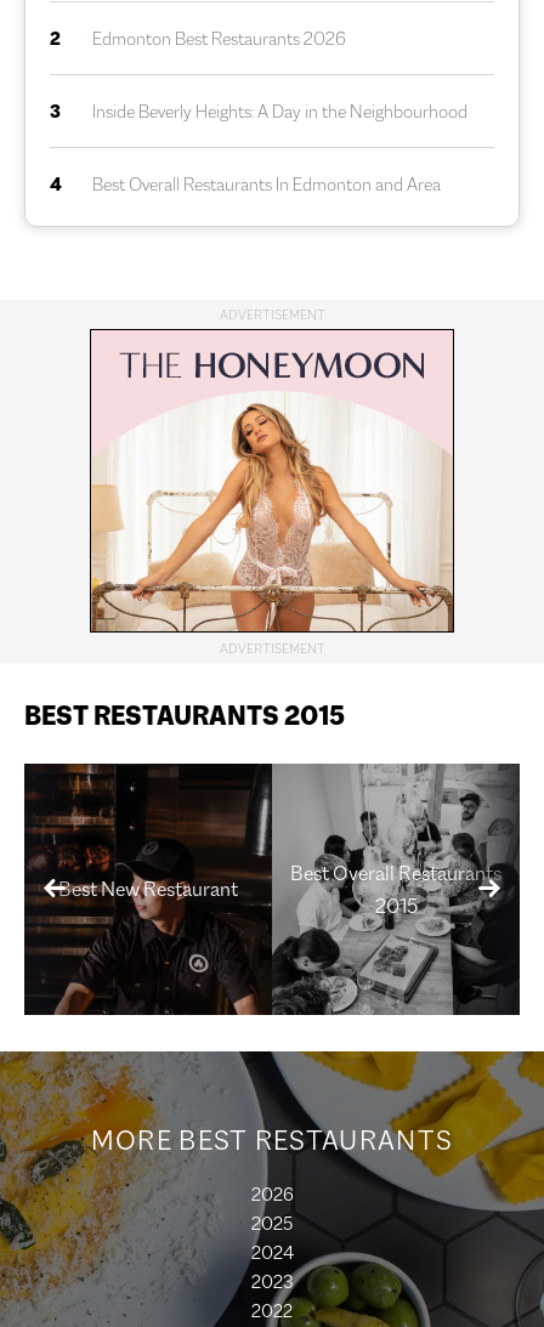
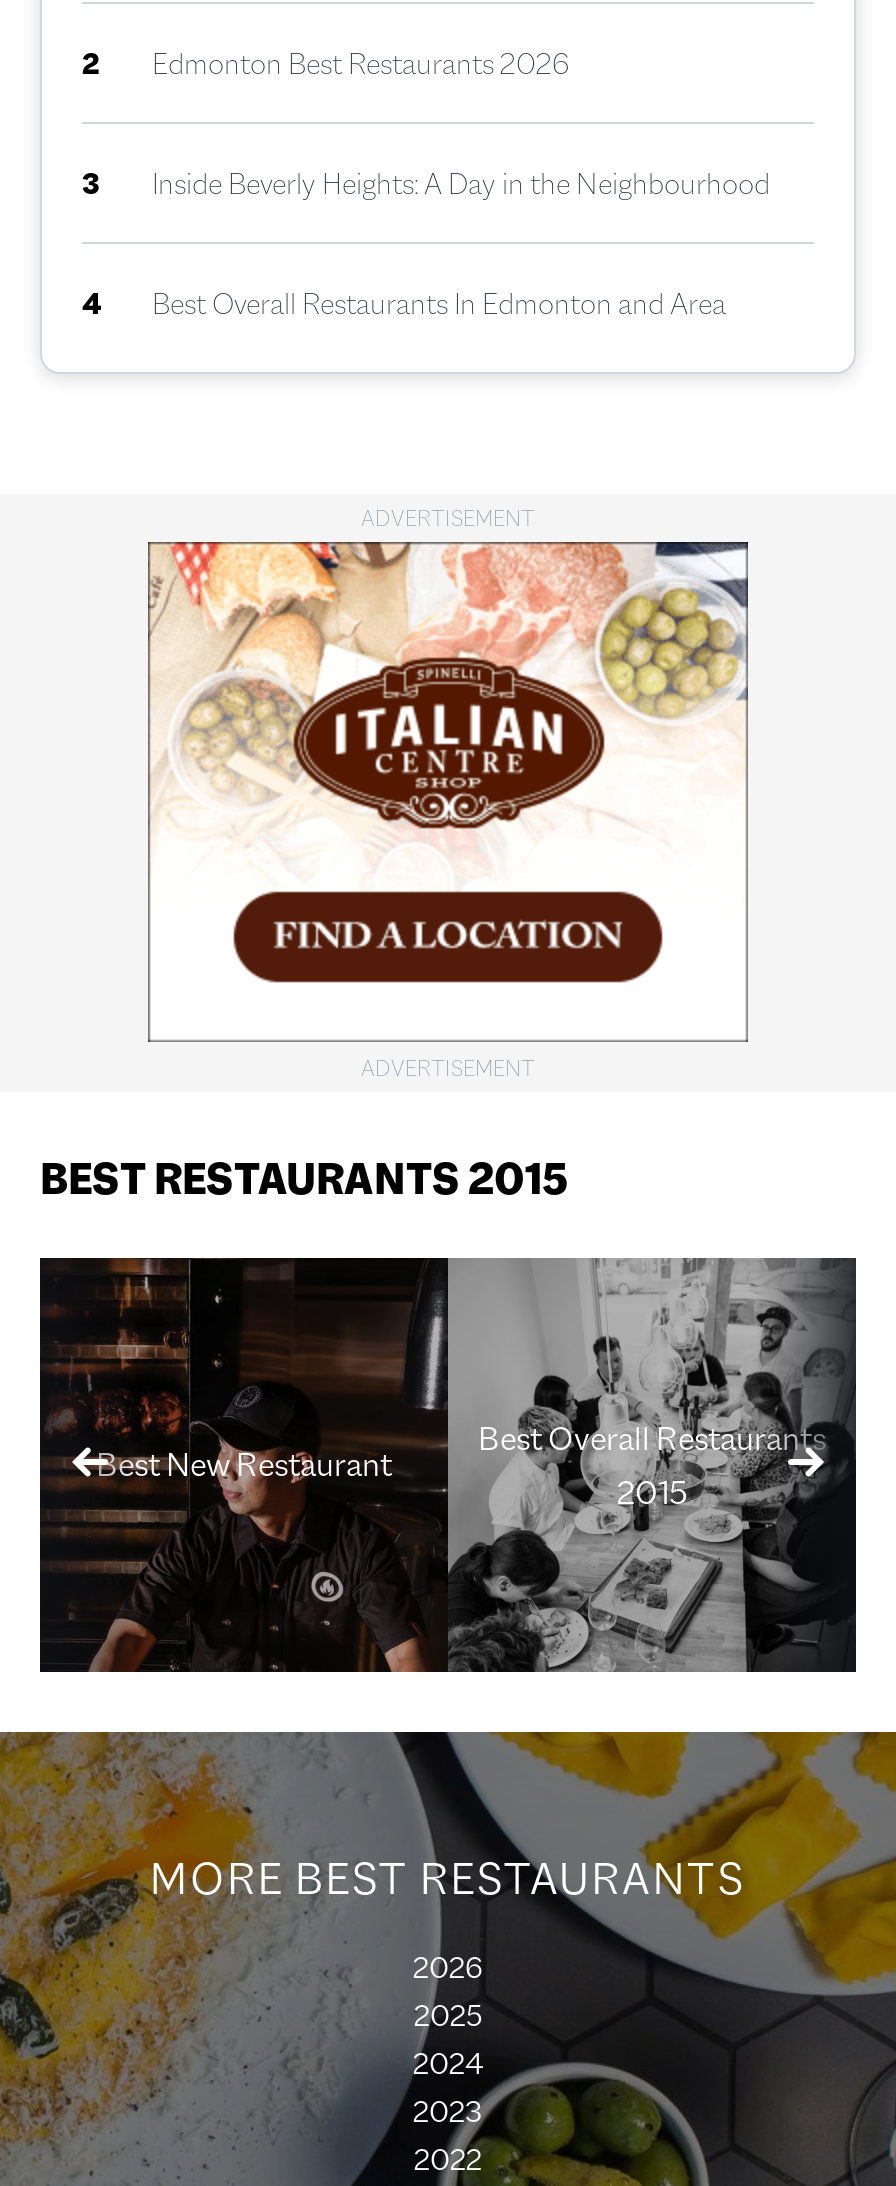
- [image]
+ [image]
